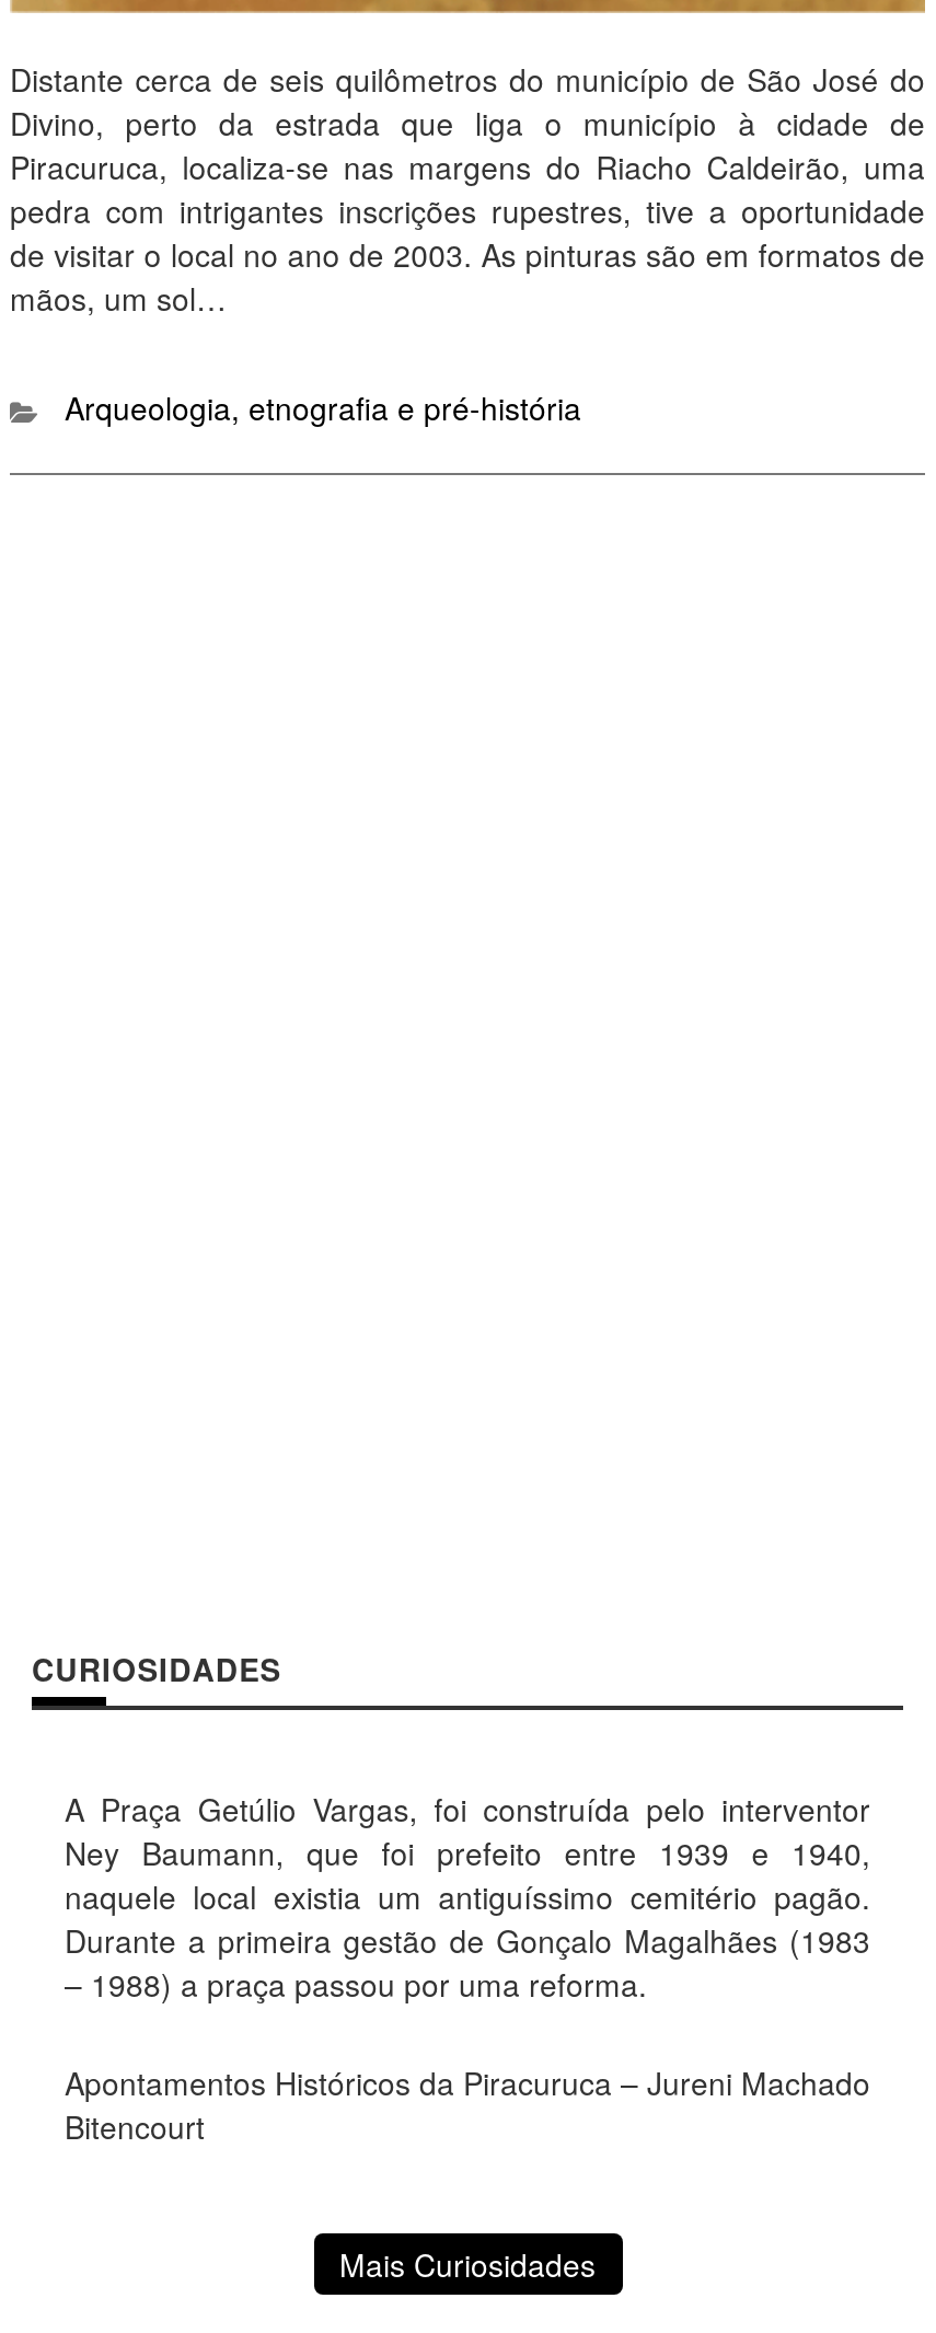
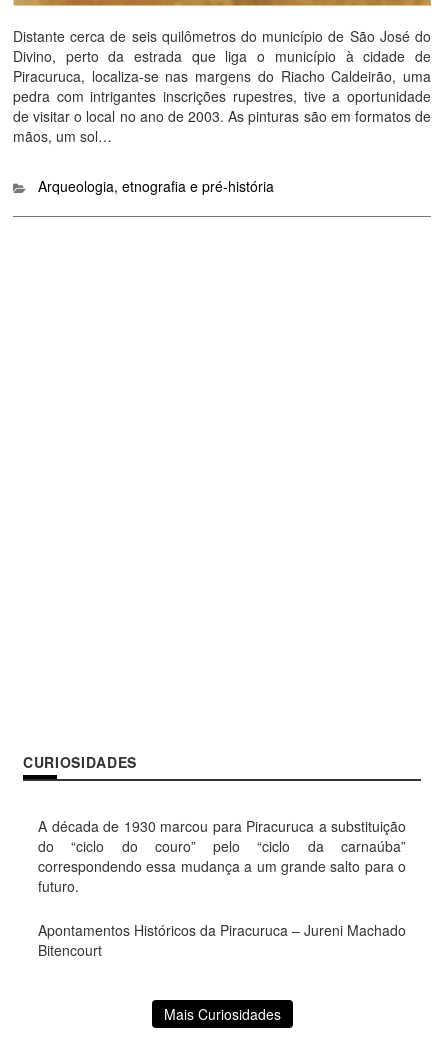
- A Praça Getúlio Vargas, foi construída pelo interventor
- Ney Baumann, que foi prefeito entre 1939 e 1940,
- naquele local existia um antiguíssimo cemitério pagão.
- Durante a primeira gestão de Gonçalo Magalhães (1983
- – 1988) a praça passou por uma reforma.
+ A década de 1930 marcou para Piracuruca a substituição
+ do “ciclo do couro” pelo “ciclo da carnaúba”
+ correspondendo essa mudança a um grande salto para o
+ futuro.
